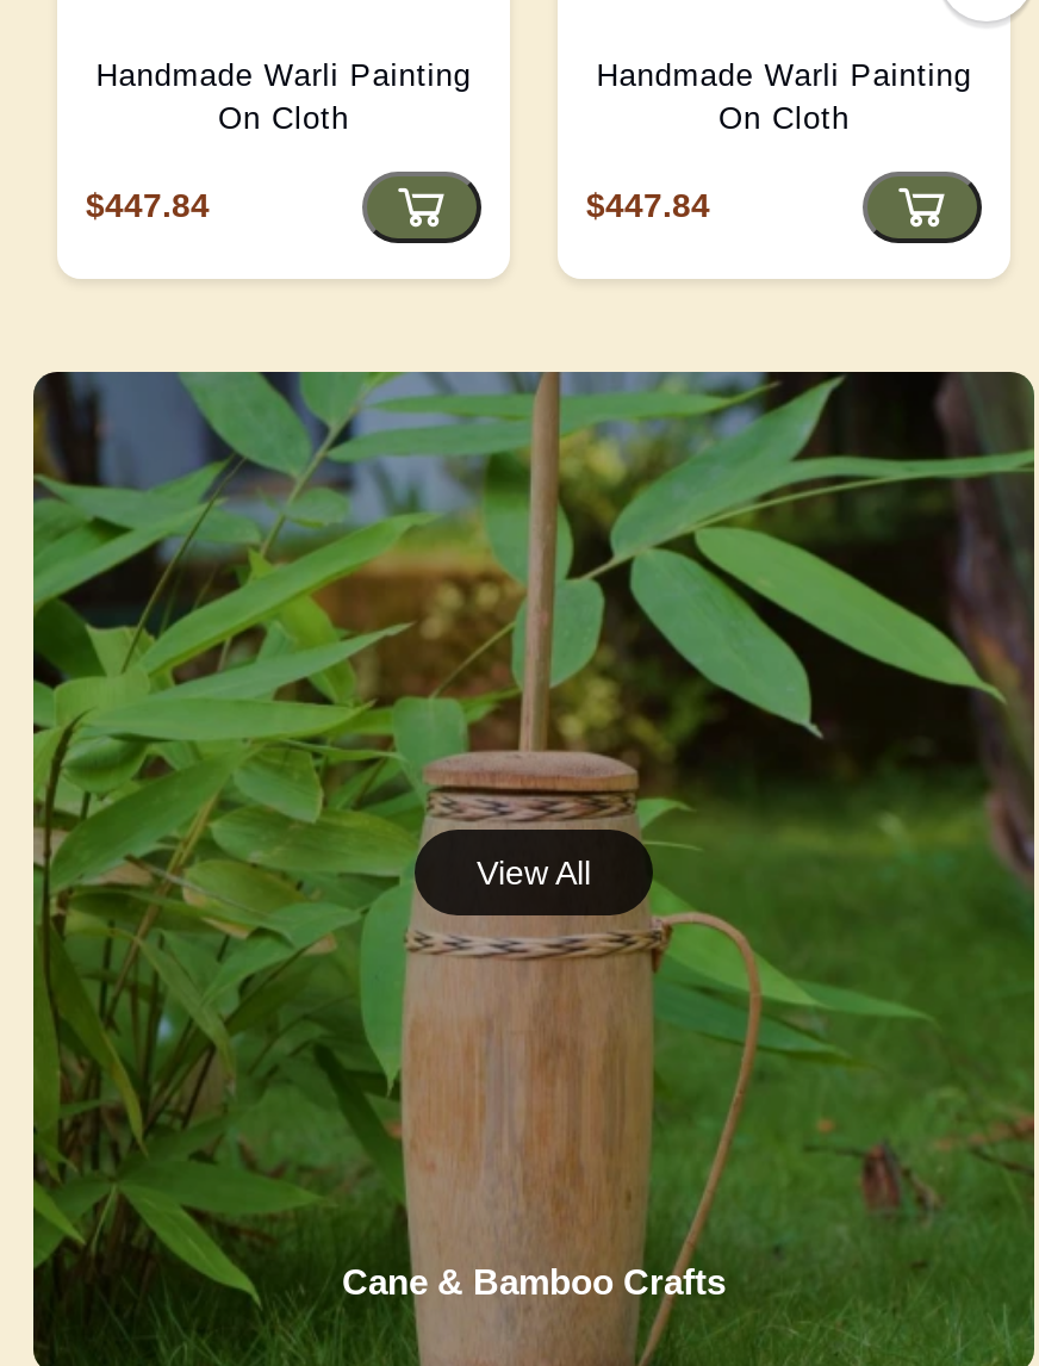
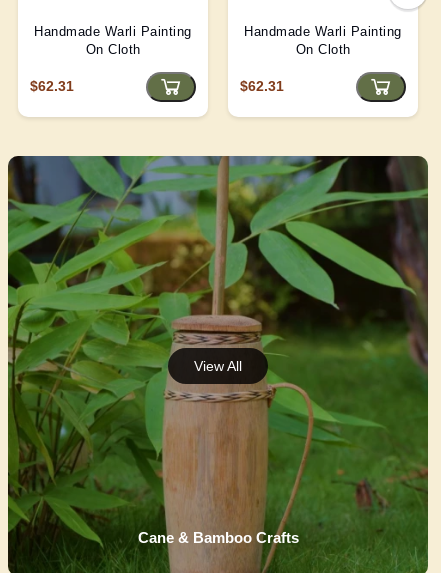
- $447.84
+ $62.31

- $447.84
+ $62.31
